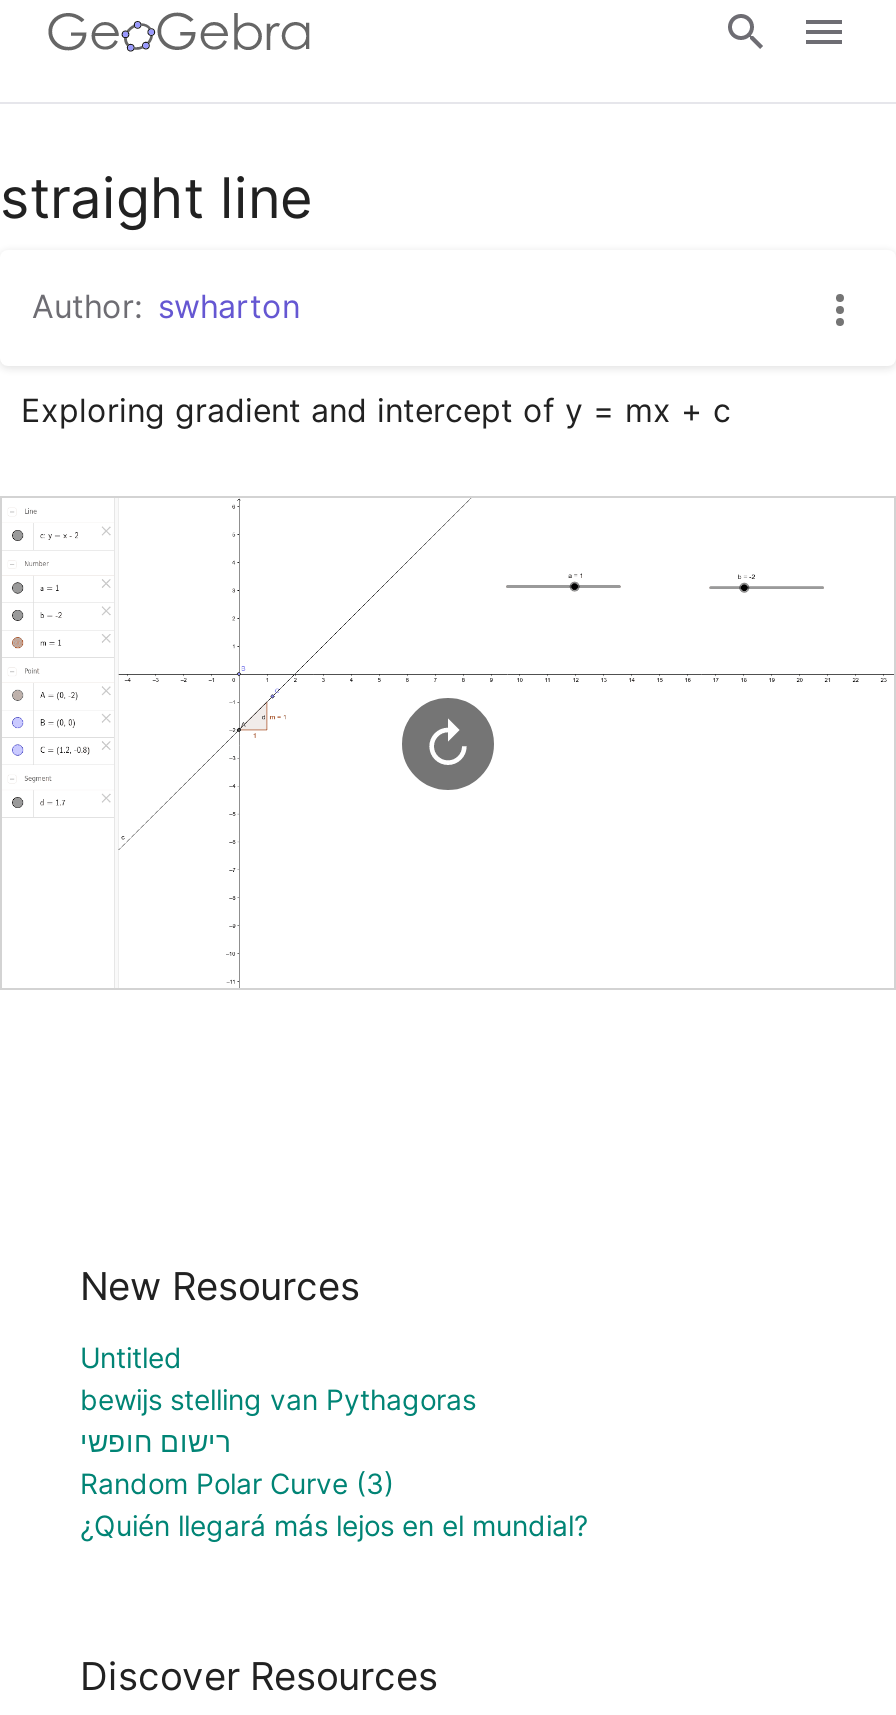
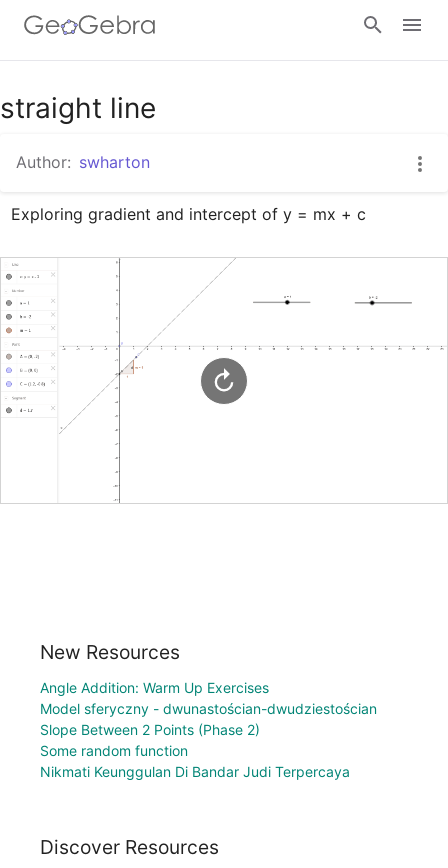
- Untitled
- bewijs stelling van Pythagoras
- רישום חופשי
- Random Polar Curve (3)
- ¿Quién llegará más lejos en el mundial?
+ Angle Addition: Warm Up Exercises
+ Model sferyczny - dwunastościan-dwudziestościan
+ Slope Between 2 Points (Phase 2)
+ Some random function
+ Nikmati Keunggulan Di Bandar Judi Terpercaya
